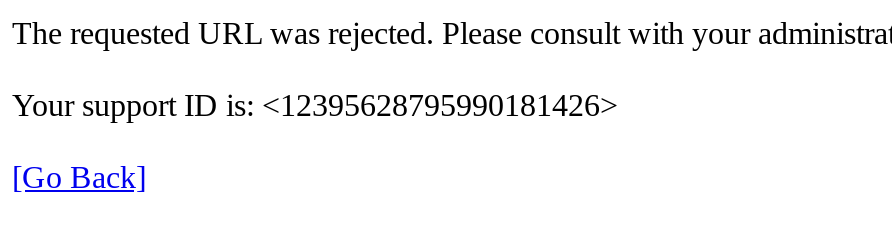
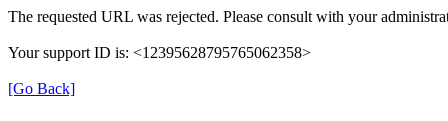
- Your support ID is: <12395628795990181426>
+ Your support ID is: <12395628795765062358>
